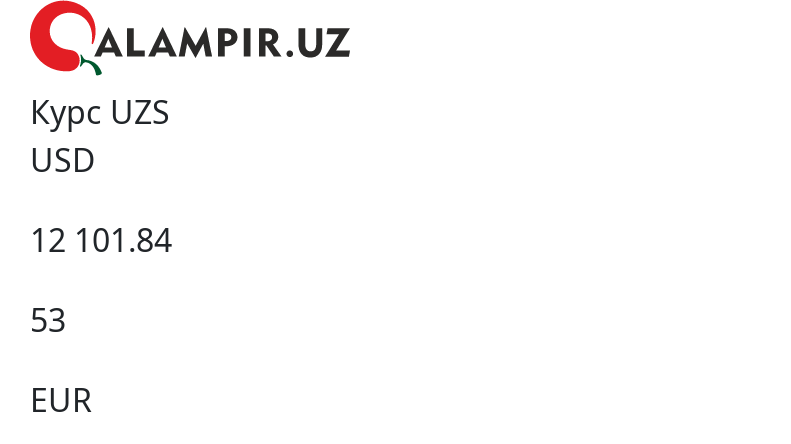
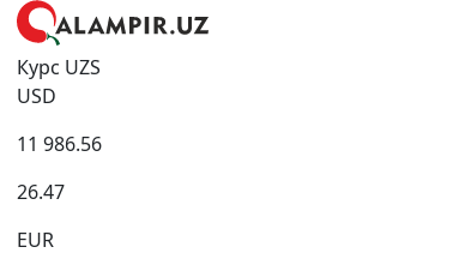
- 12 101.84
+ 11 986.56

- 53
+ 26.47
